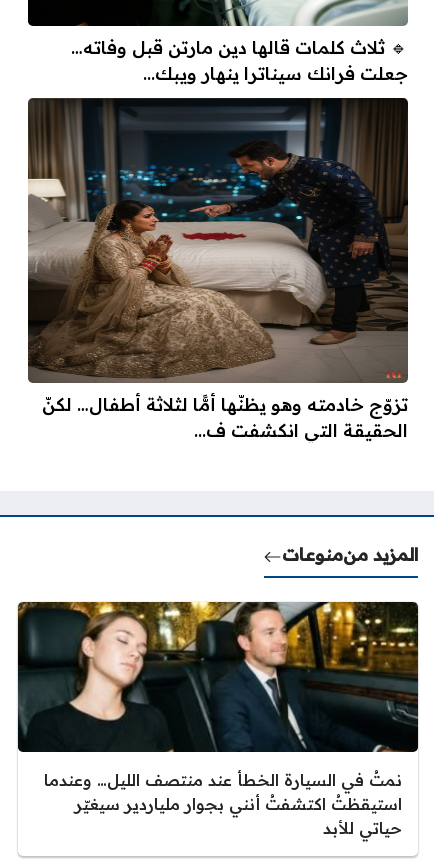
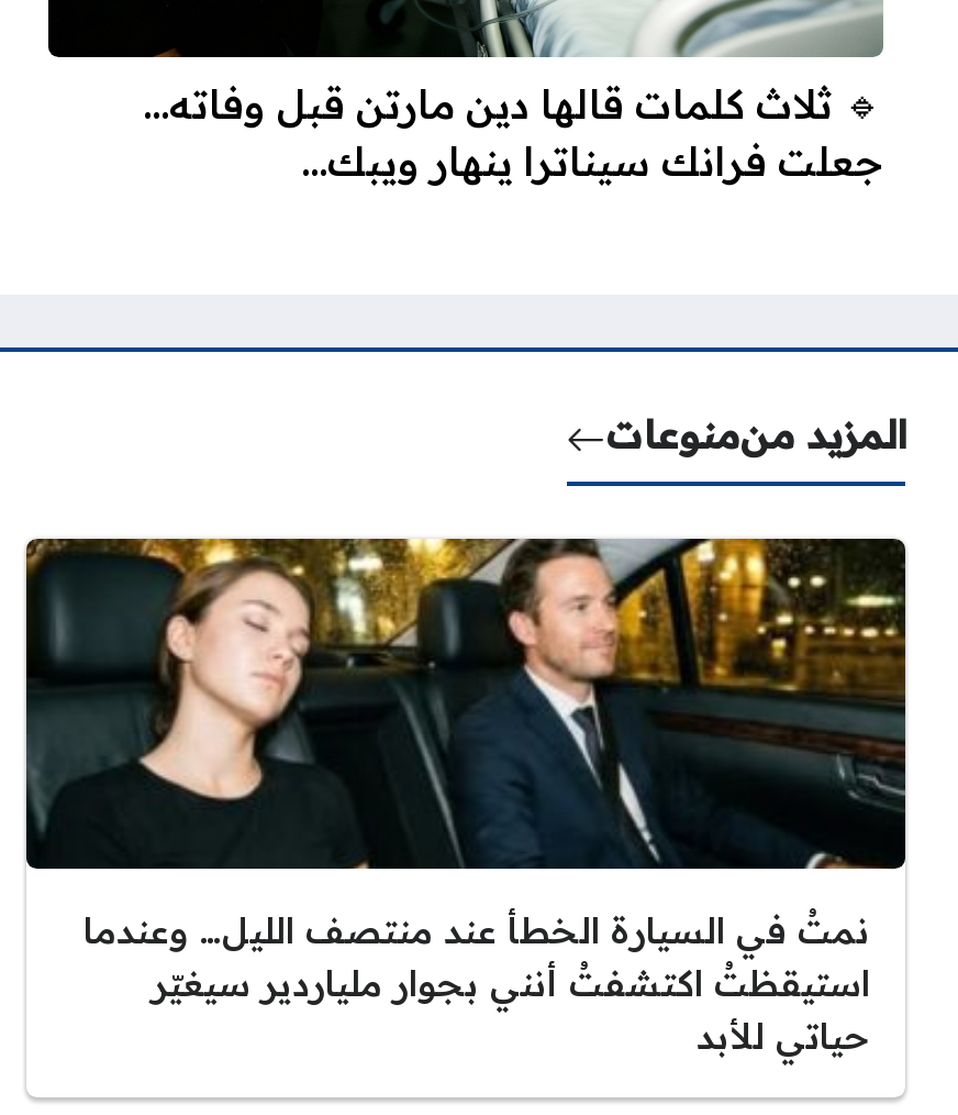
- [image]
- تزوّج خادمته وهو يظنّها أمًّا لثلاثة أطفال… لكنّ
- الحقيقة التي انكشفت ف...
